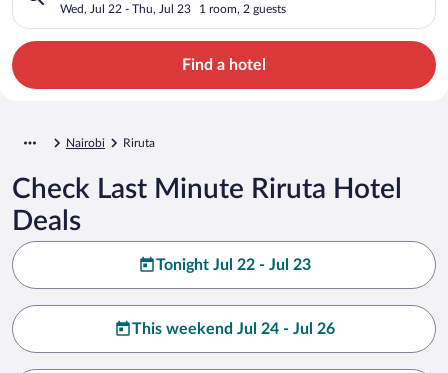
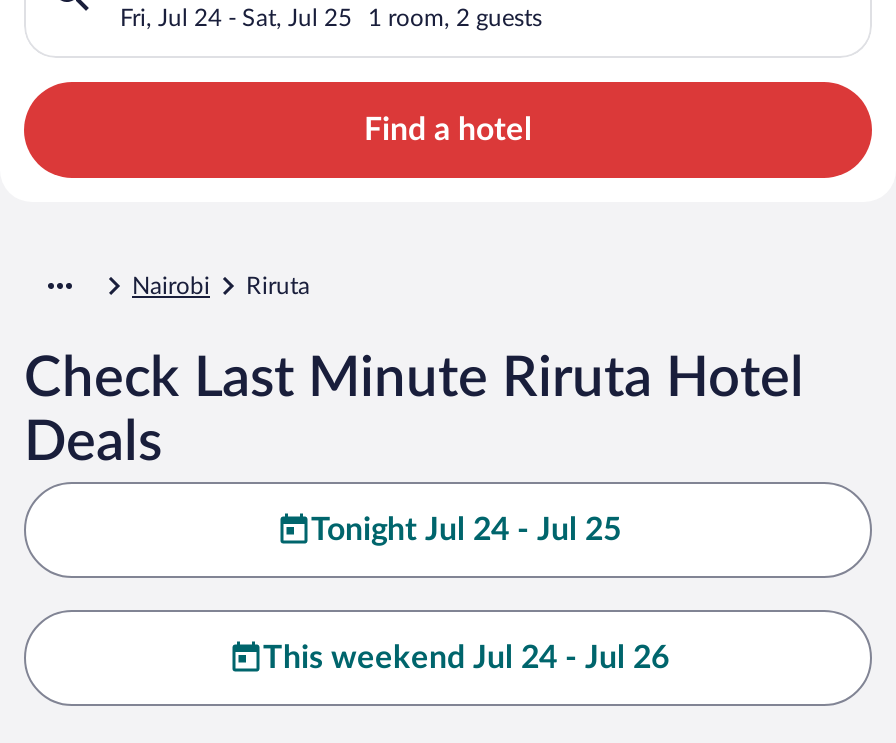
- Wed, Jul 22 - Thu, Jul 23
+ Fri, Jul 24 - Sat, Jul 25

- Tonight Jul 22 - Jul 23
+ Tonight Jul 24 - Jul 25
